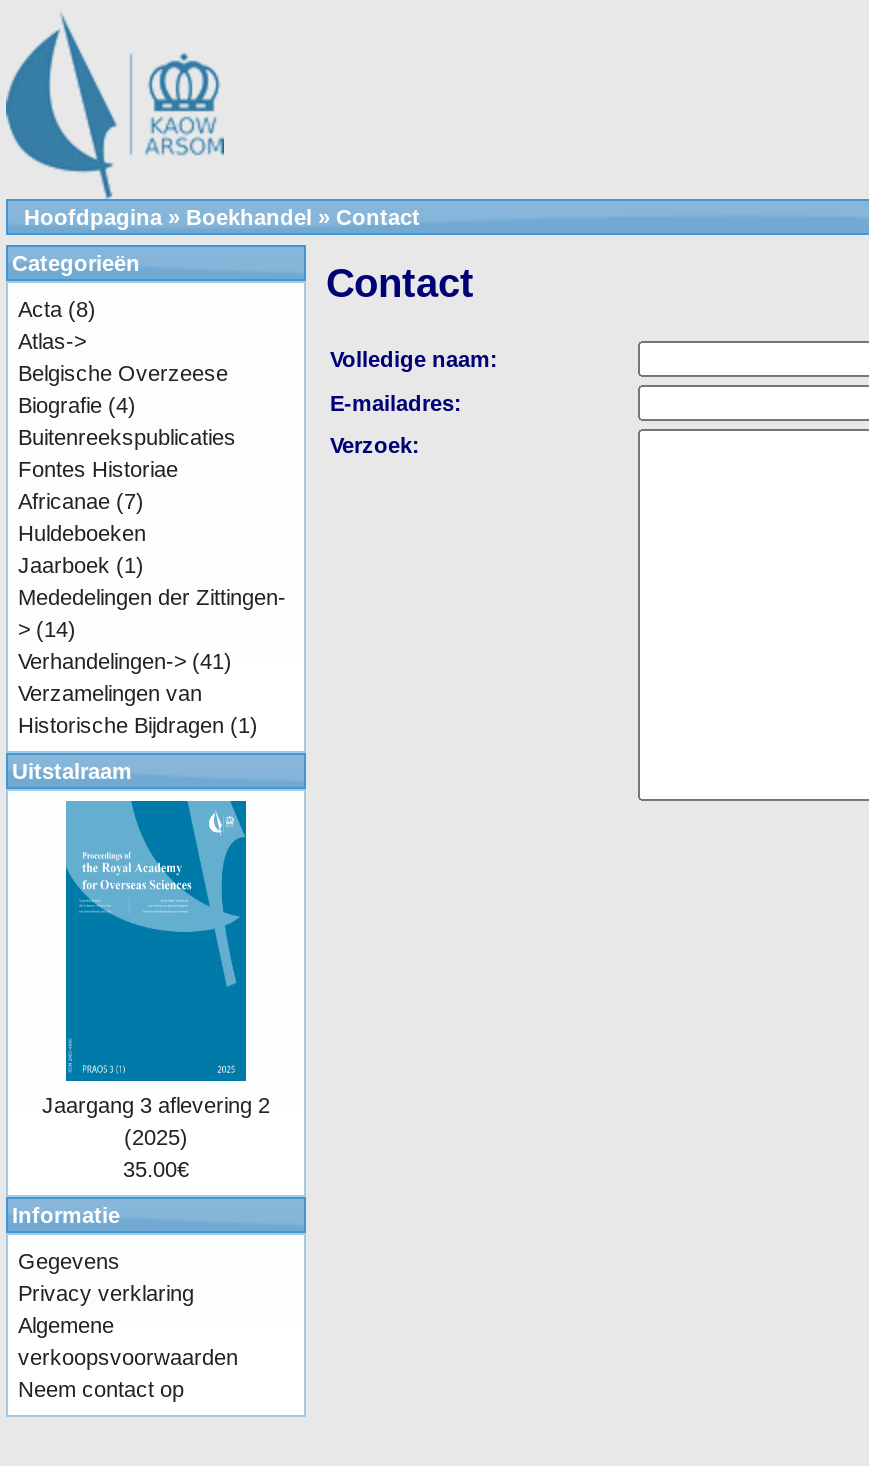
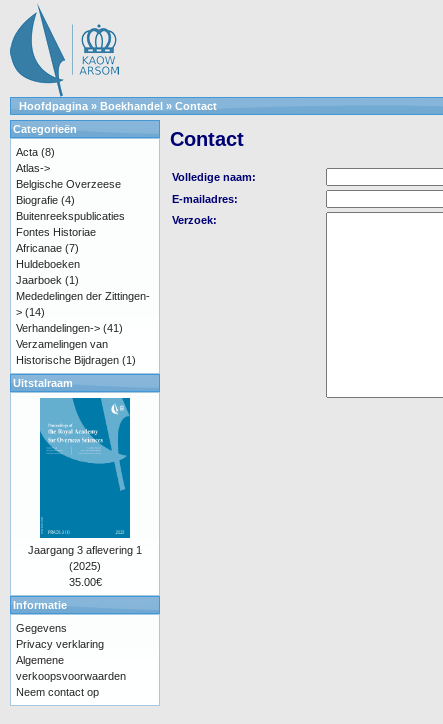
- Jaargang 3 aflevering 2
+ Jaargang 3 aflevering 1
